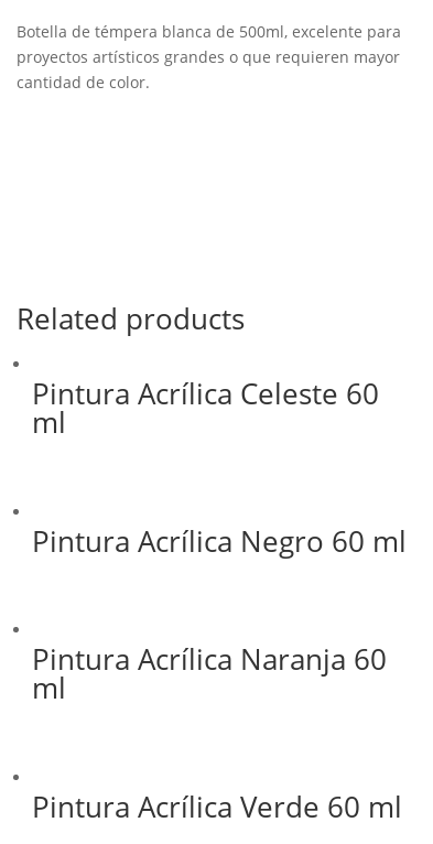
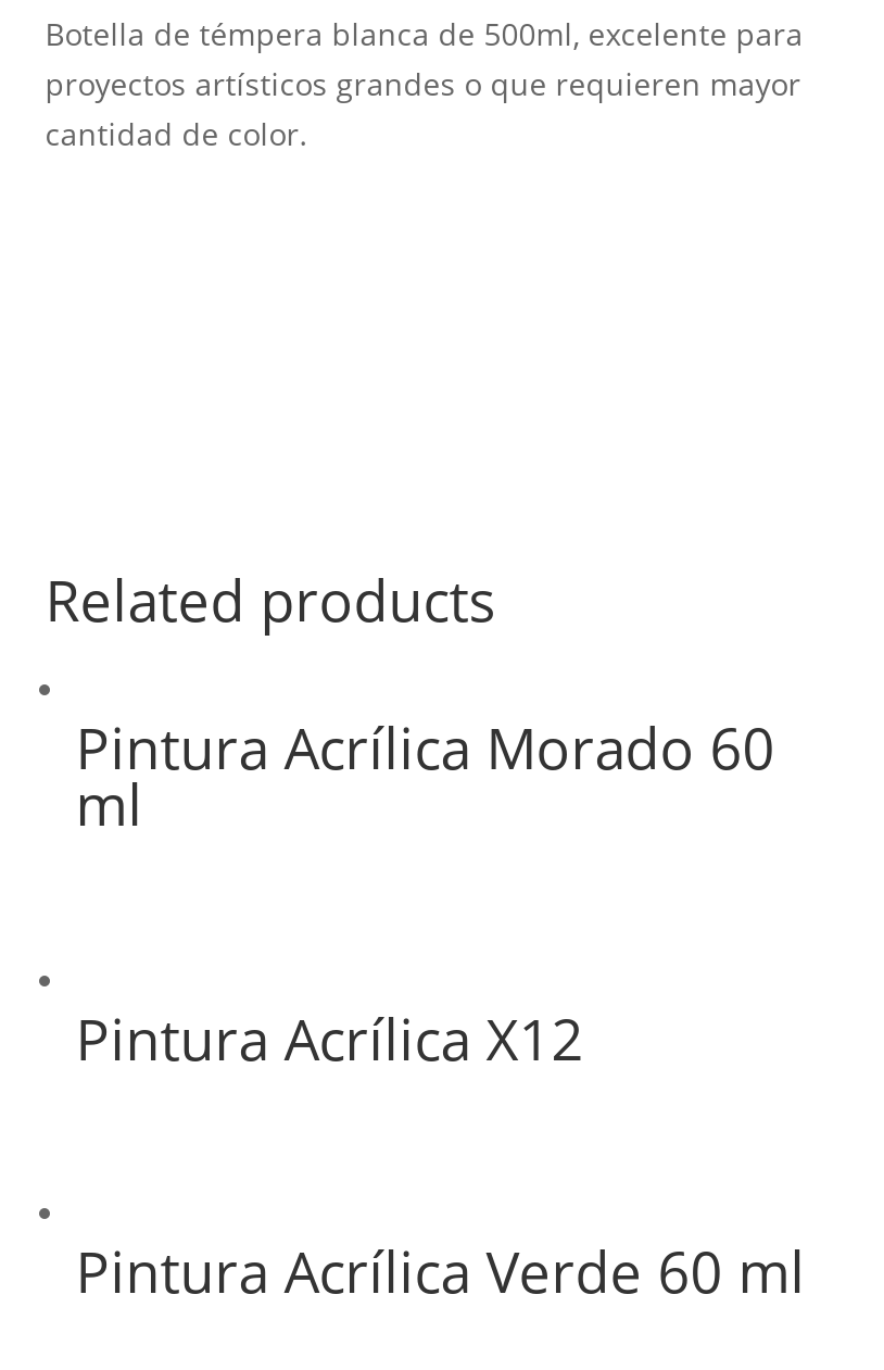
- Pintura Acrílica Celeste 60
+ Pintura Acrílica Morado 60

- Pintura Acrílica Negro 60 ml
- Pintura Acrílica Naranja 60
- ml
+ Pintura Acrílica X12
